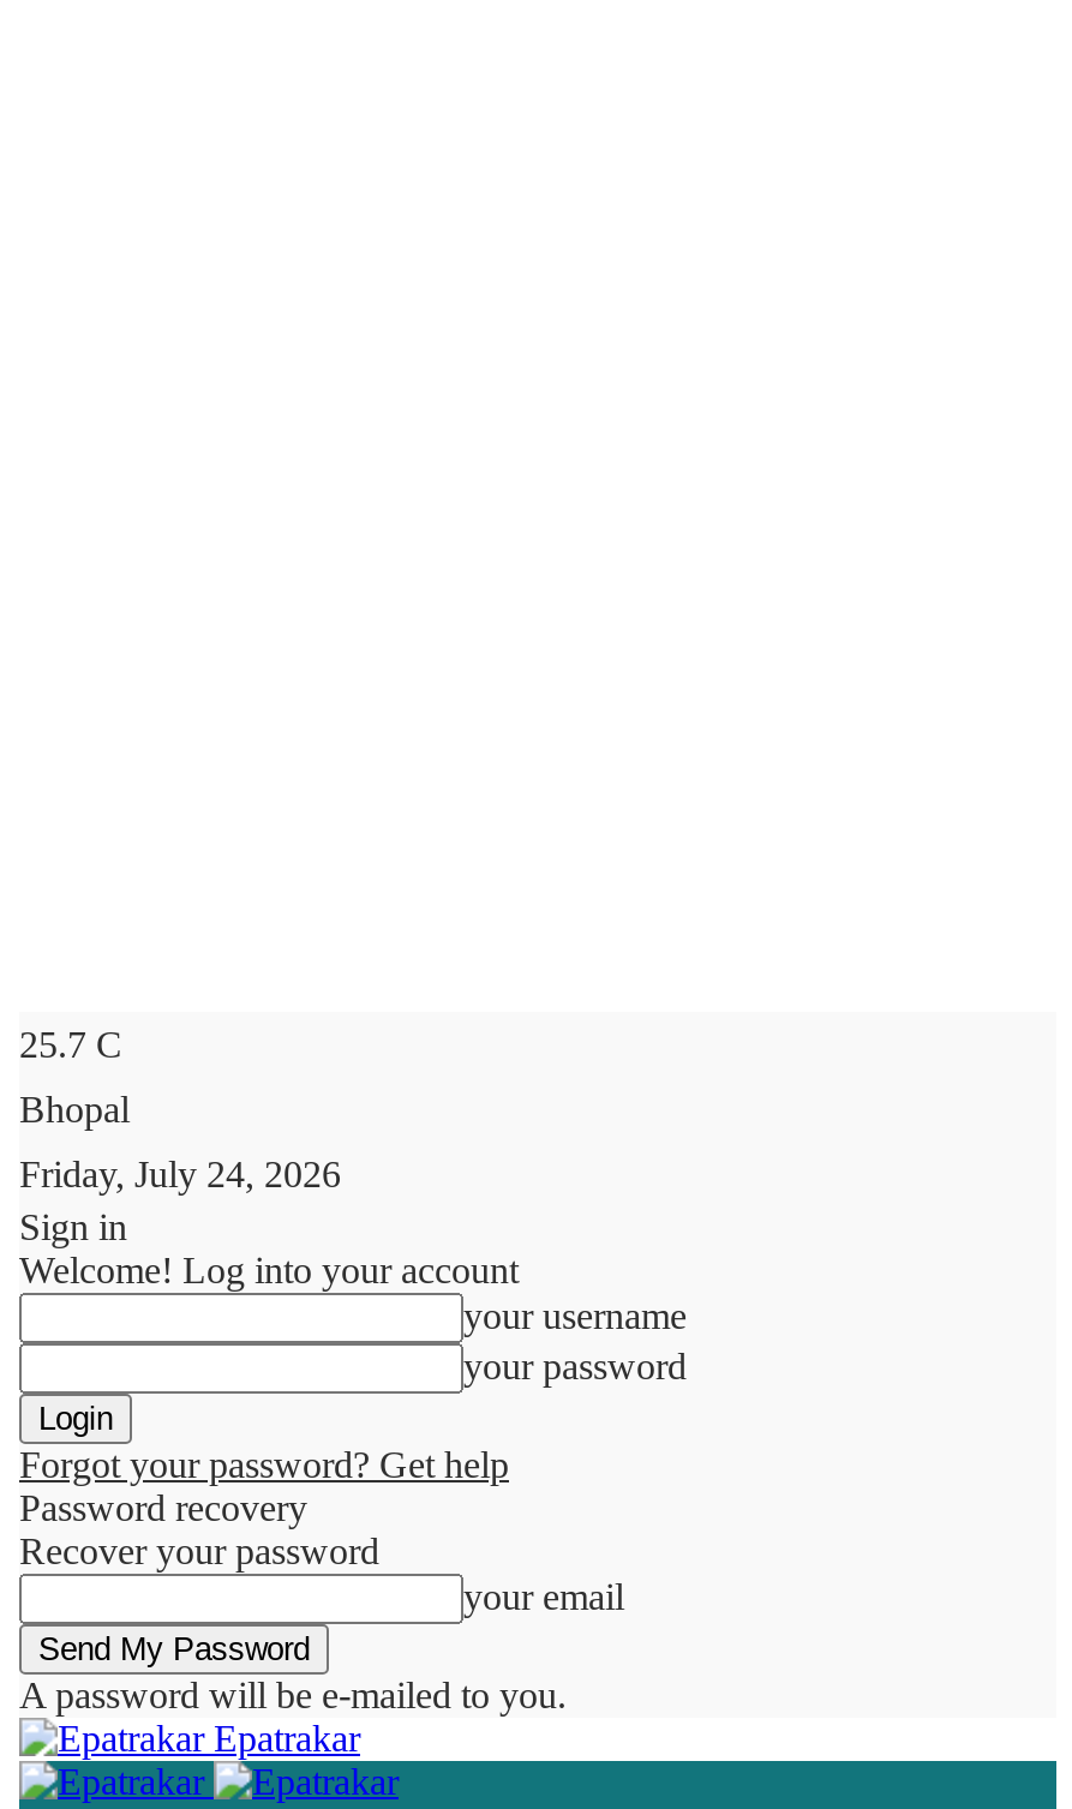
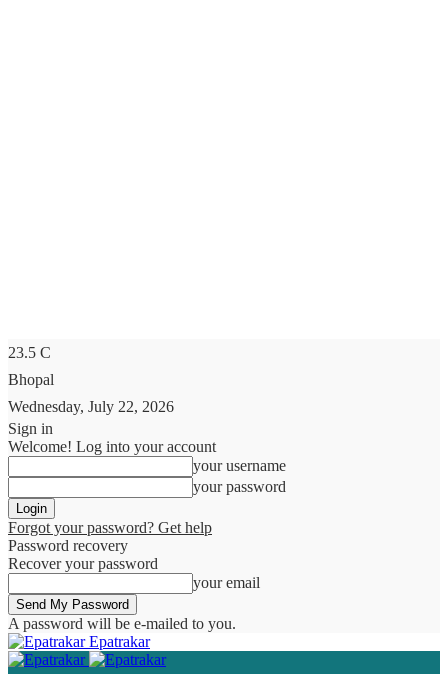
- 25.7 C
+ 23.5 C

- Friday, July 24, 2026
+ Wednesday, July 22, 2026
